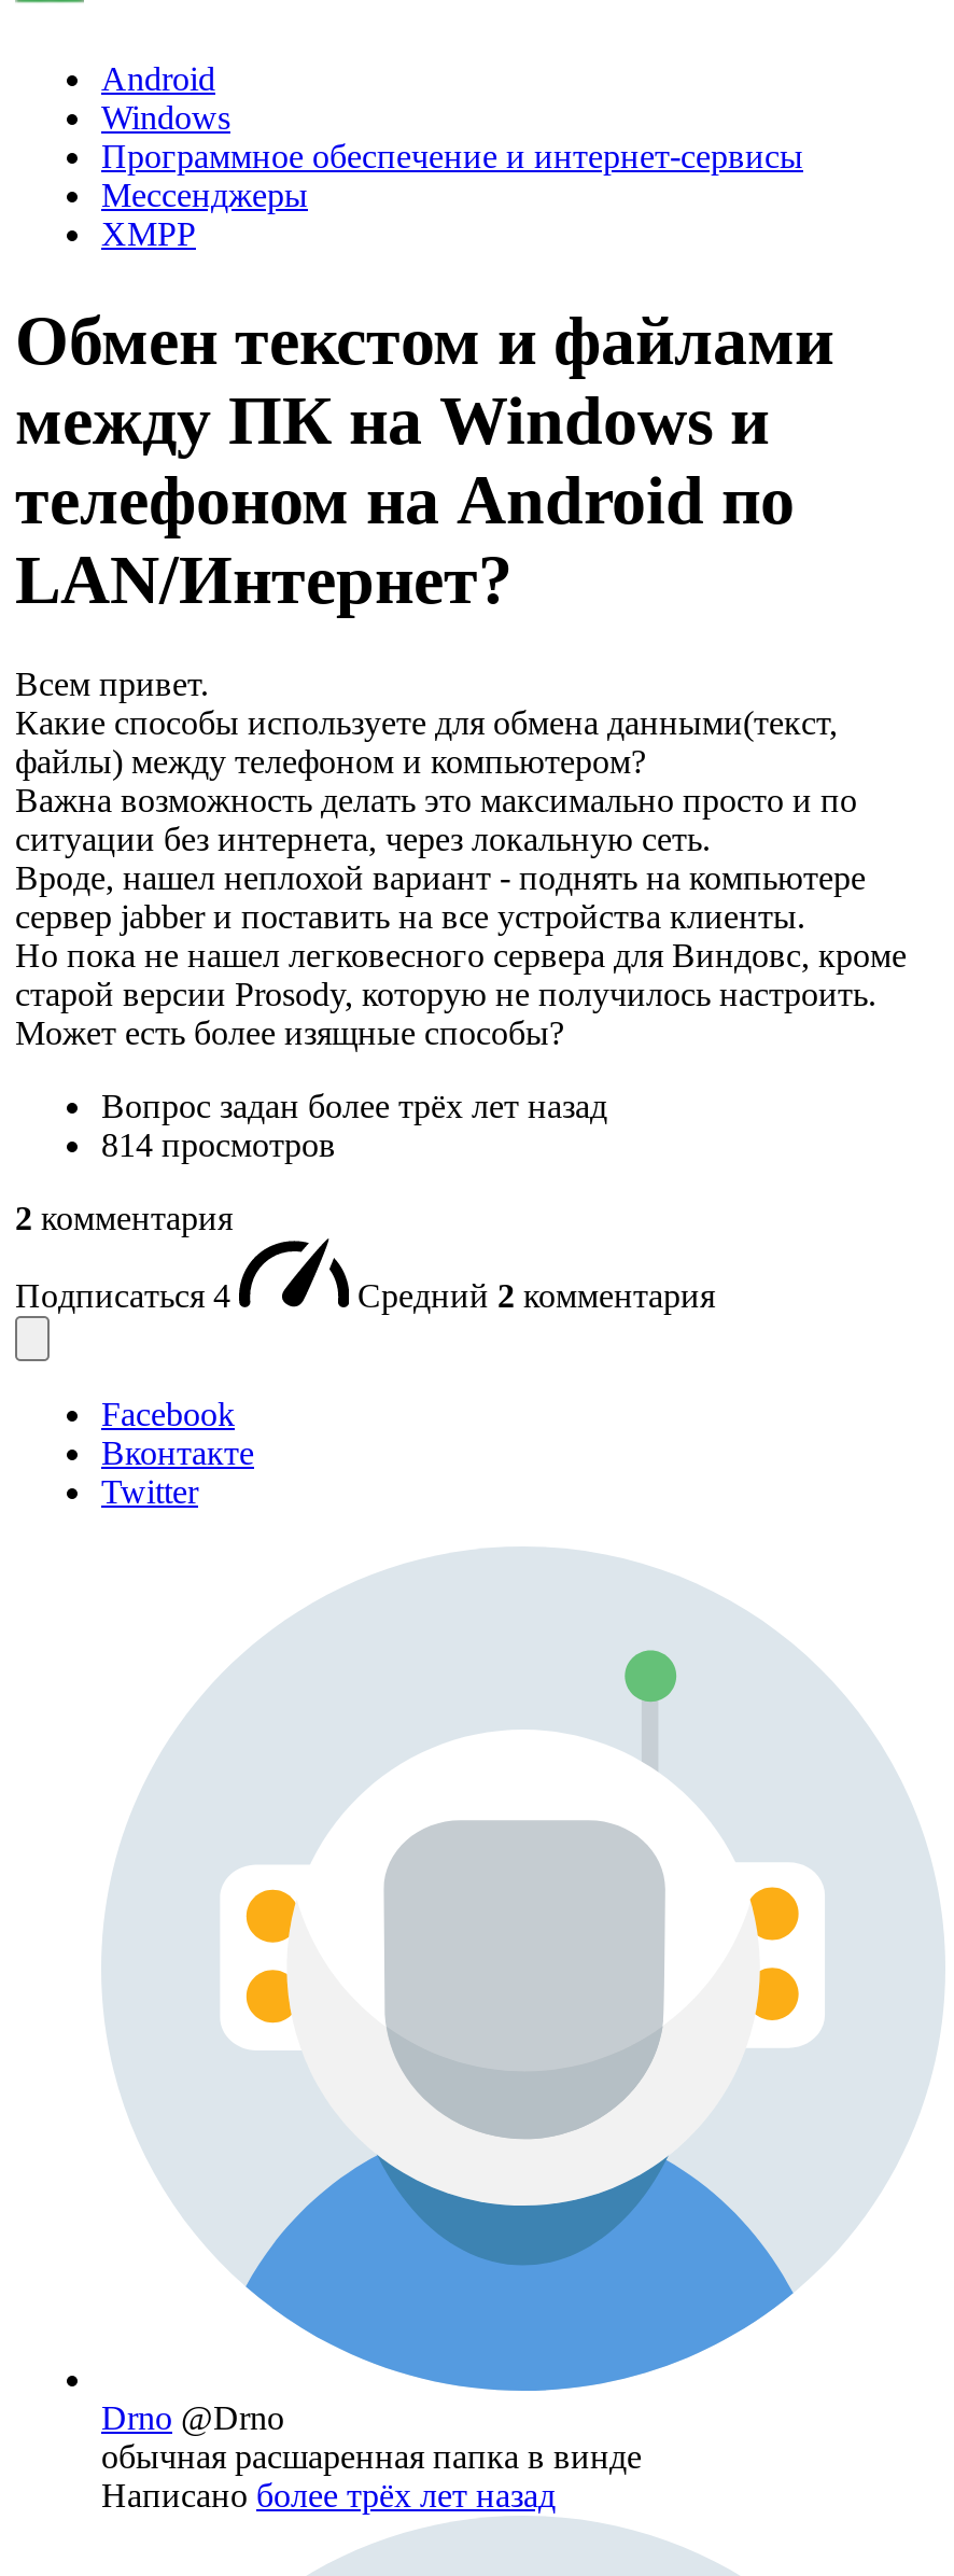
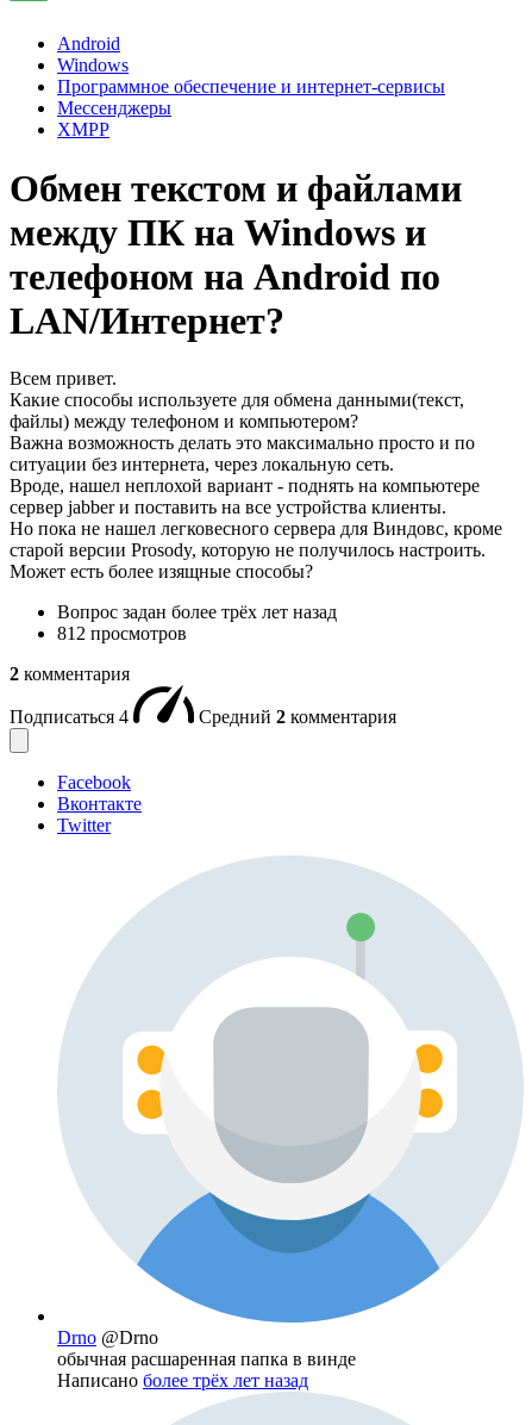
- 814 просмотров
+ 812 просмотров
